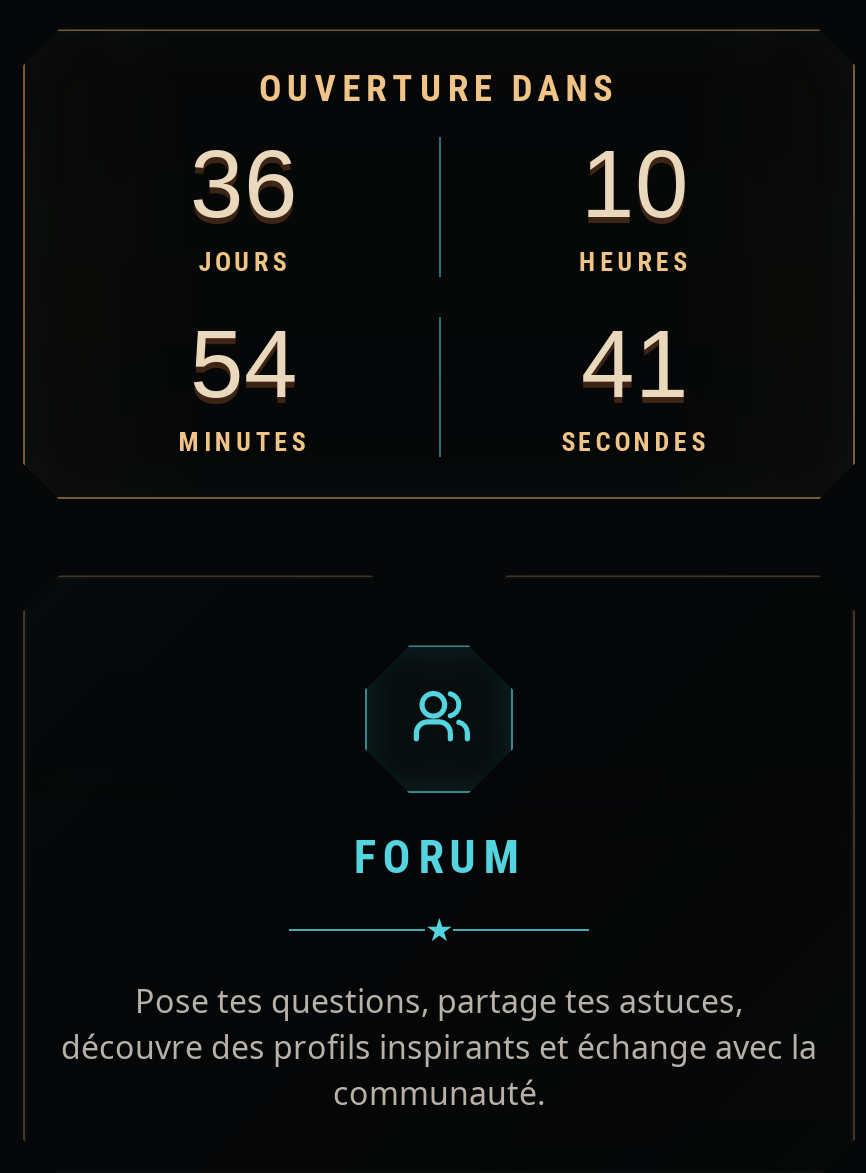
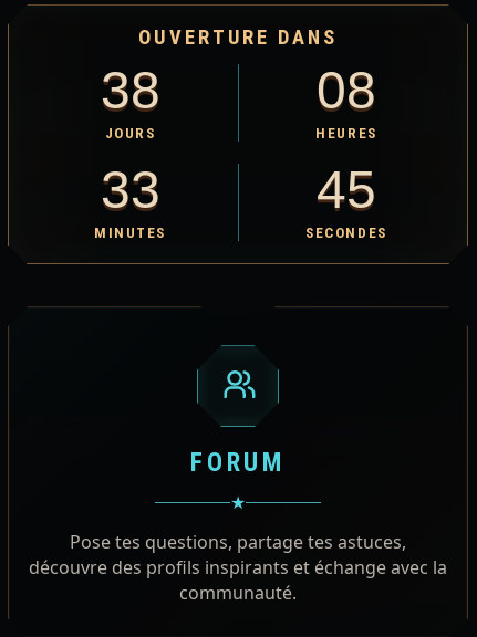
- 36
+ 38

- 10
+ 08

- 54
+ 33

- 41
+ 45
